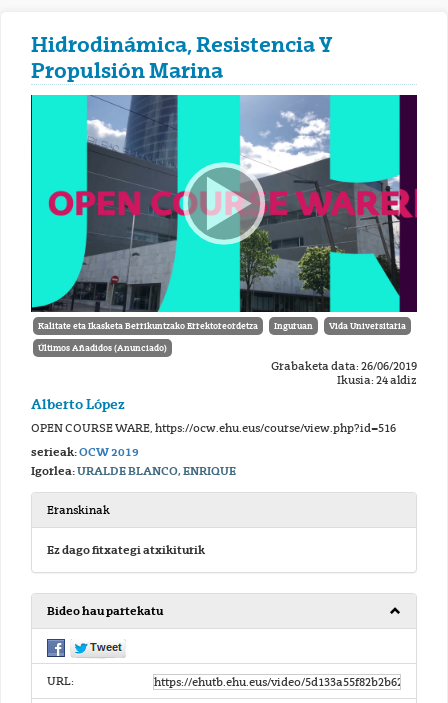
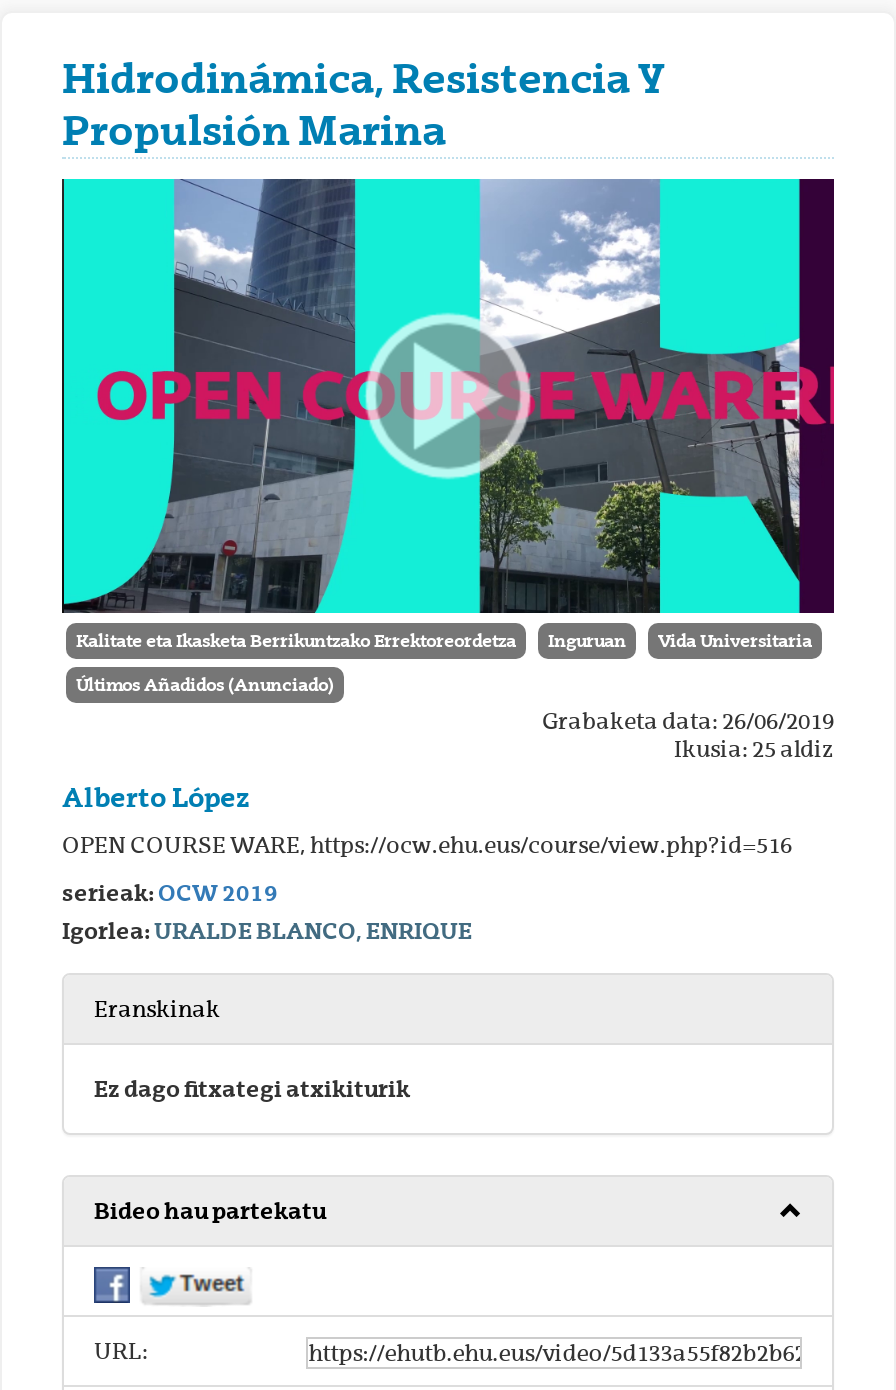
- Ikusia: 24 aldiz
+ Ikusia: 25 aldiz
